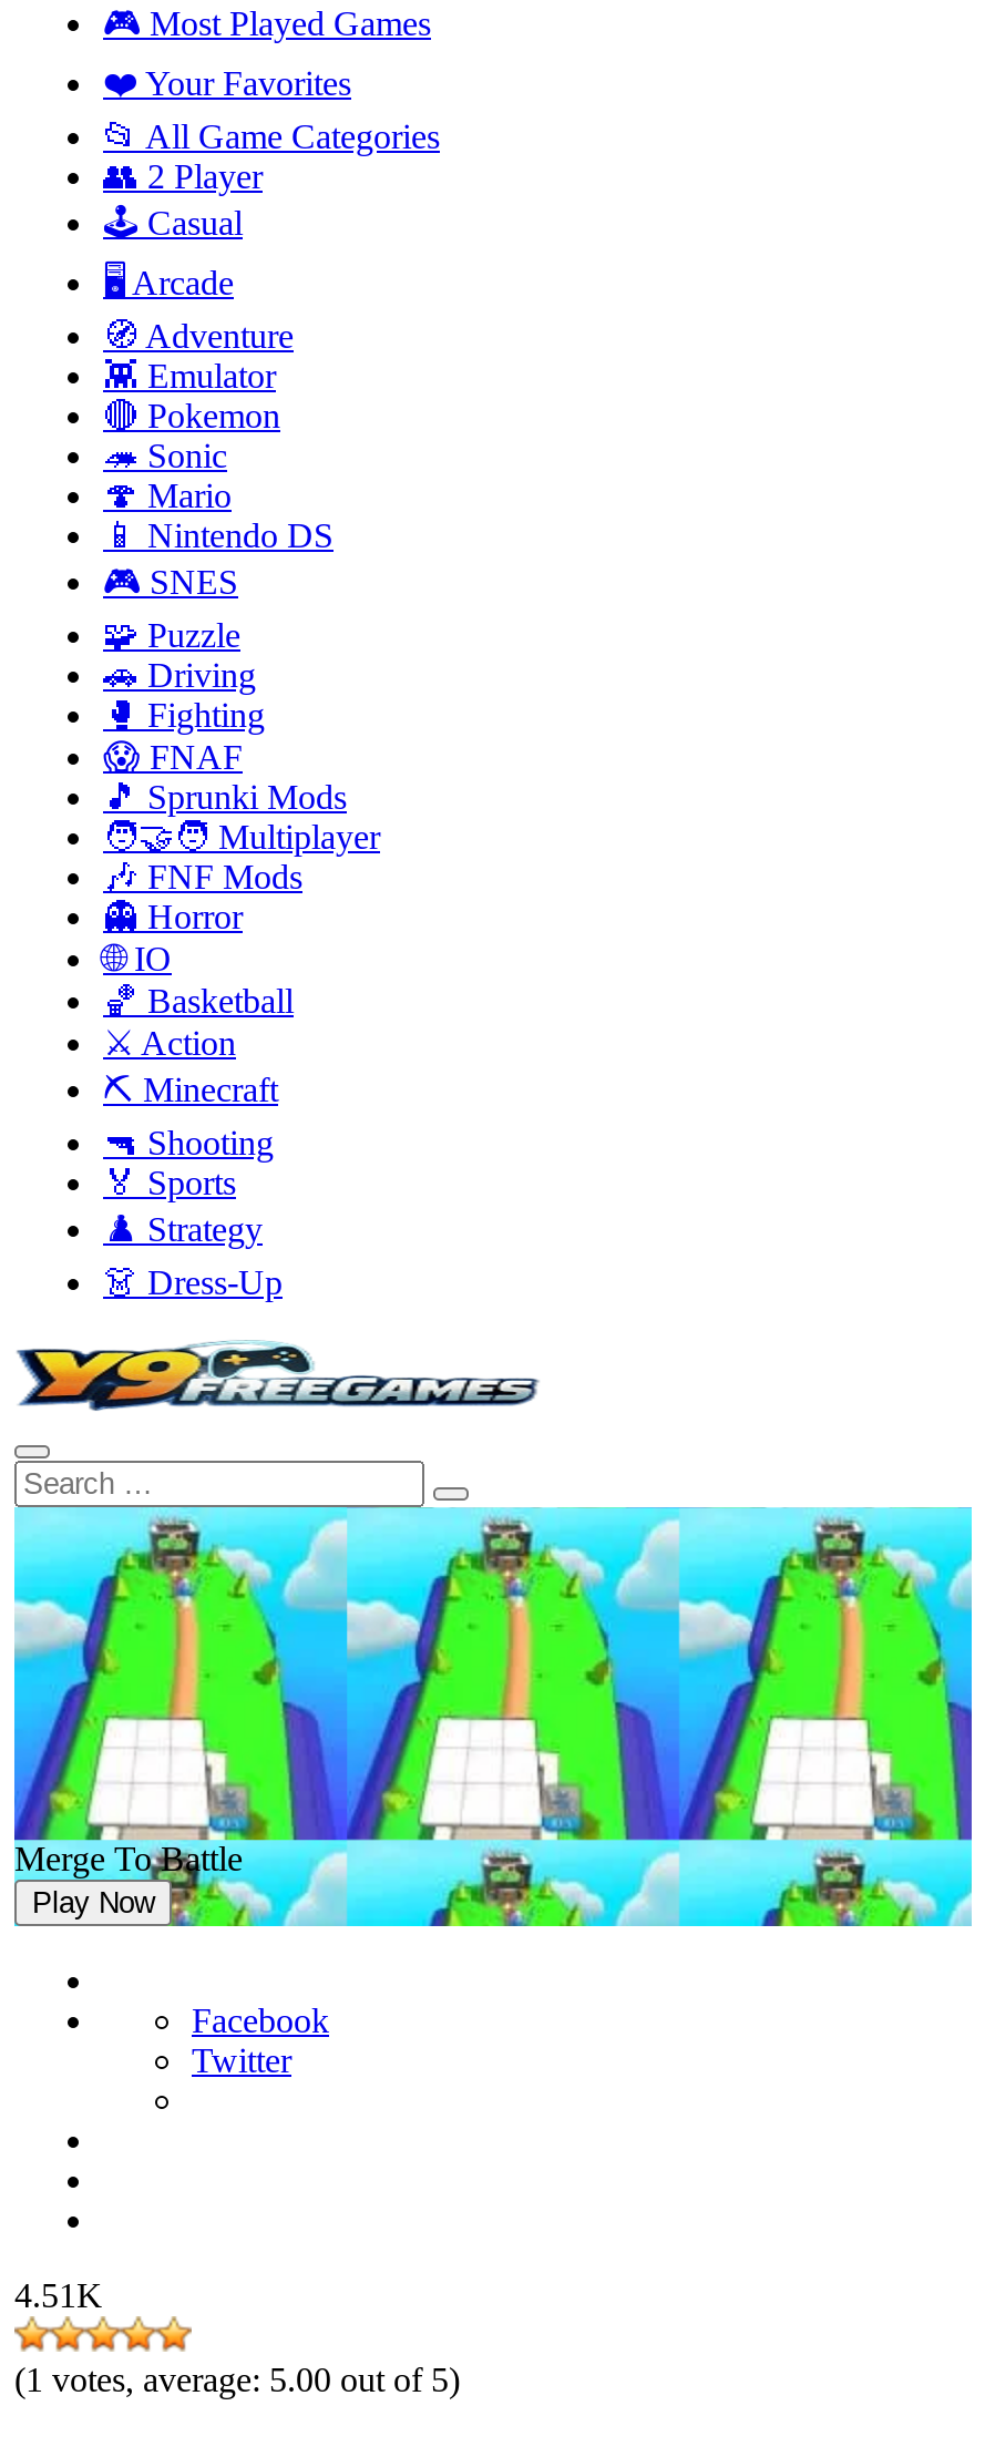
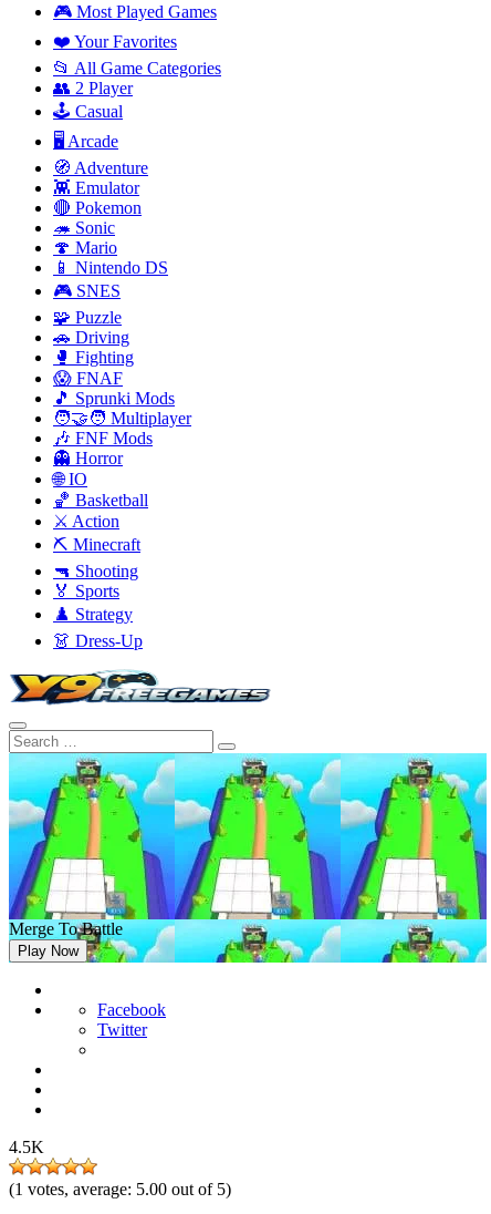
- 4.51K
+ 4.5K
